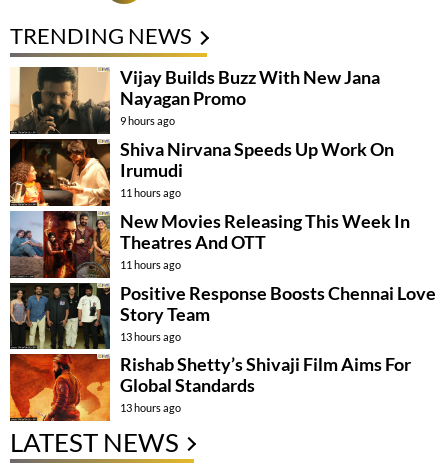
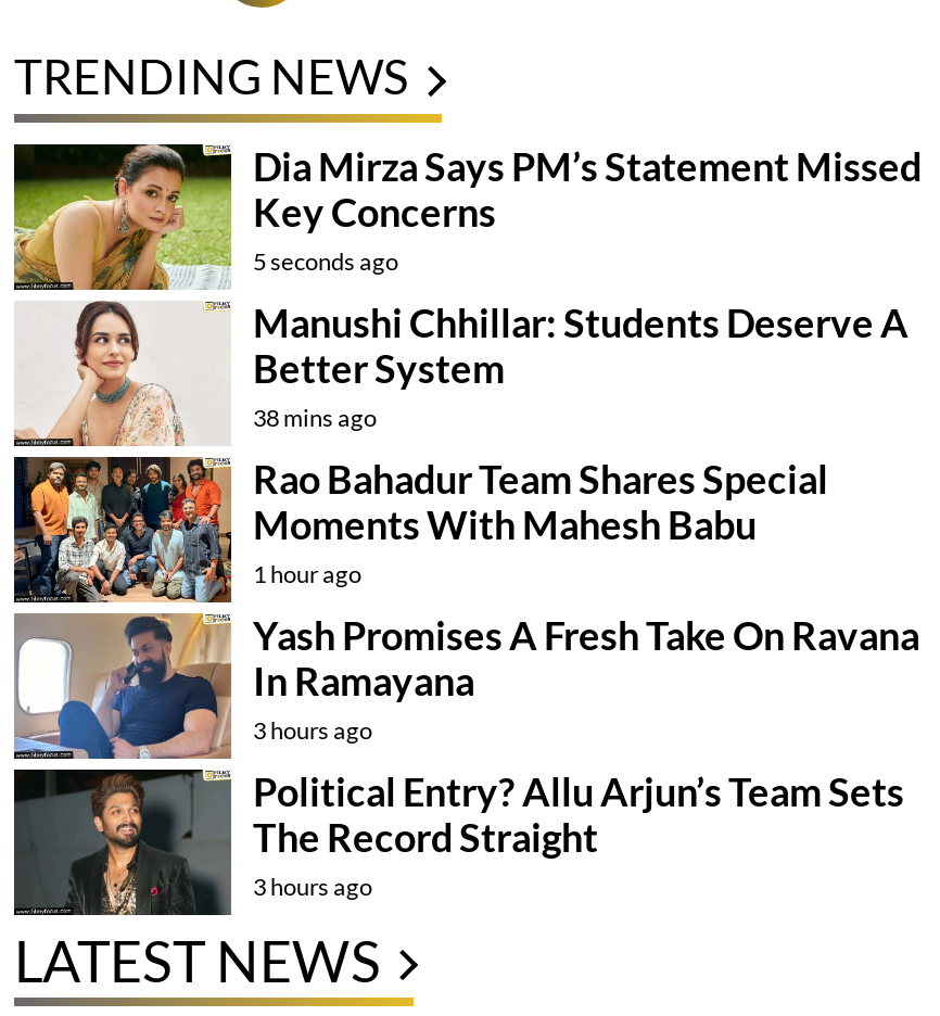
- [image]
- Vijay Builds Buzz With New Jana
- Nayagan Promo
- 9 hours ago
+ [image]
+ Dia Mirza Says PM’s Statement Missed
+ Key Concerns
+ 5 seconds ago

- Shiva Nirvana Speeds Up Work On
- Irumudi
- 11 hours ago
+ Manushi Chhillar: Students Deserve A
+ Better System
+ 38 mins ago

- New Movies Releasing This Week In
- Theatres And OTT
- 11 hours ago
+ Rao Bahadur Team Shares Special
+ Moments With Mahesh Babu
+ 1 hour ago

- Positive Response Boosts Chennai Love
- Story Team
- 13 hours ago
+ Yash Promises A Fresh Take On Ravana
+ In Ramayana
+ 3 hours ago

- Rishab Shetty’s Shivaji Film Aims For
- Global Standards
- 13 hours ago
+ Political Entry? Allu Arjun’s Team Sets
+ The Record Straight
+ 3 hours ago
